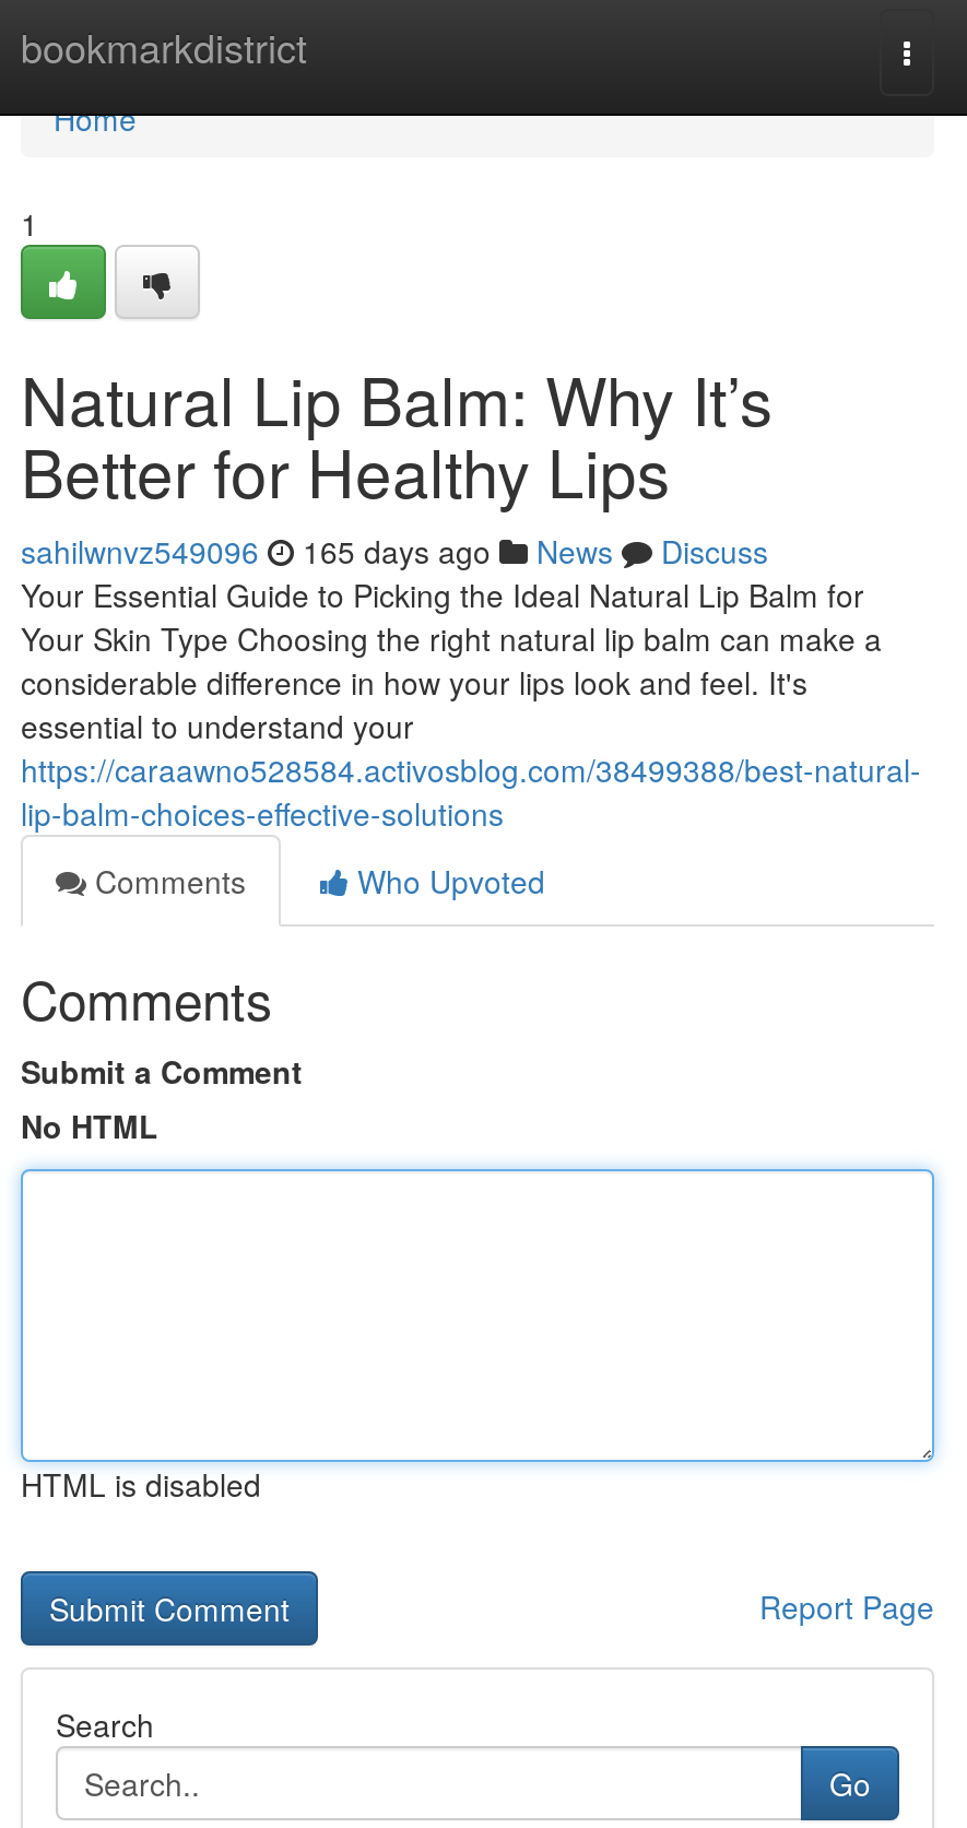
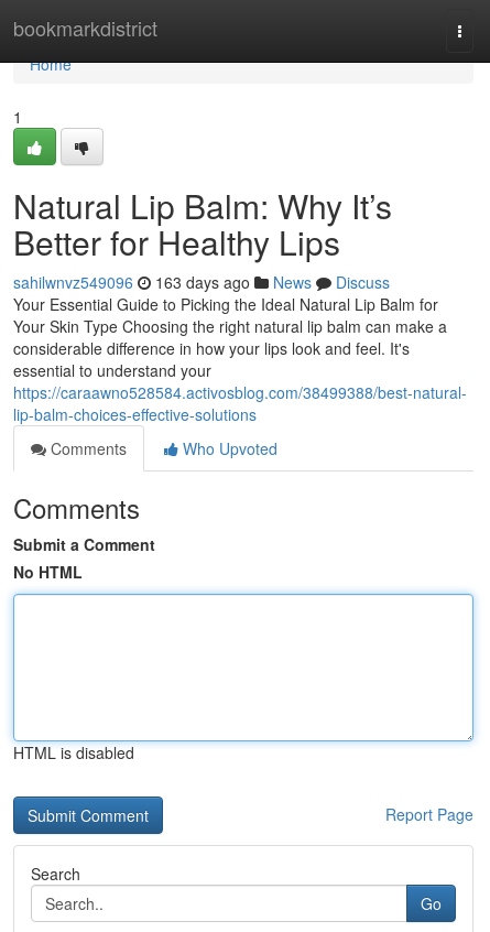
- sahilwnvz549096 165 days ago News Discuss
+ sahilwnvz549096 163 days ago News Discuss
